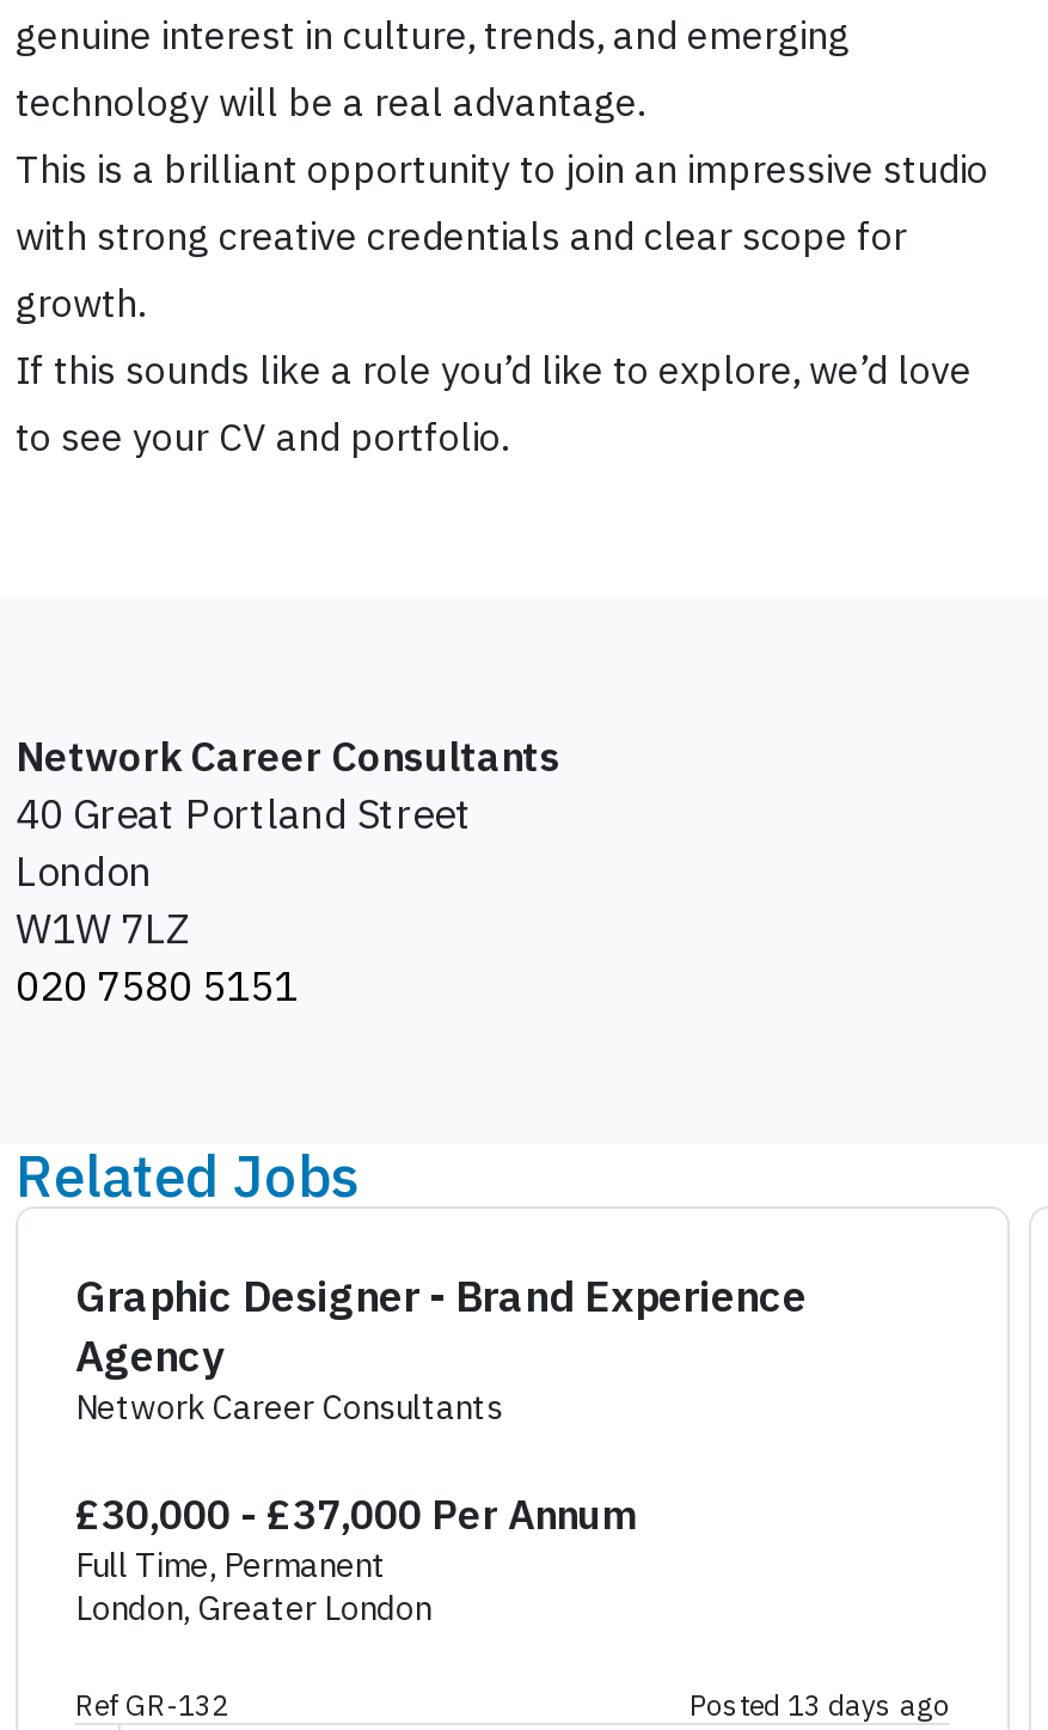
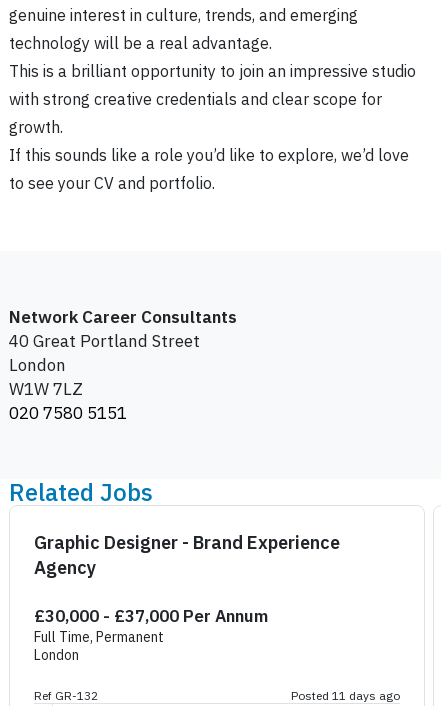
- Network Career Consultants

- London, Greater London
+ London

- Posted 13 days ago
+ Posted 11 days ago
